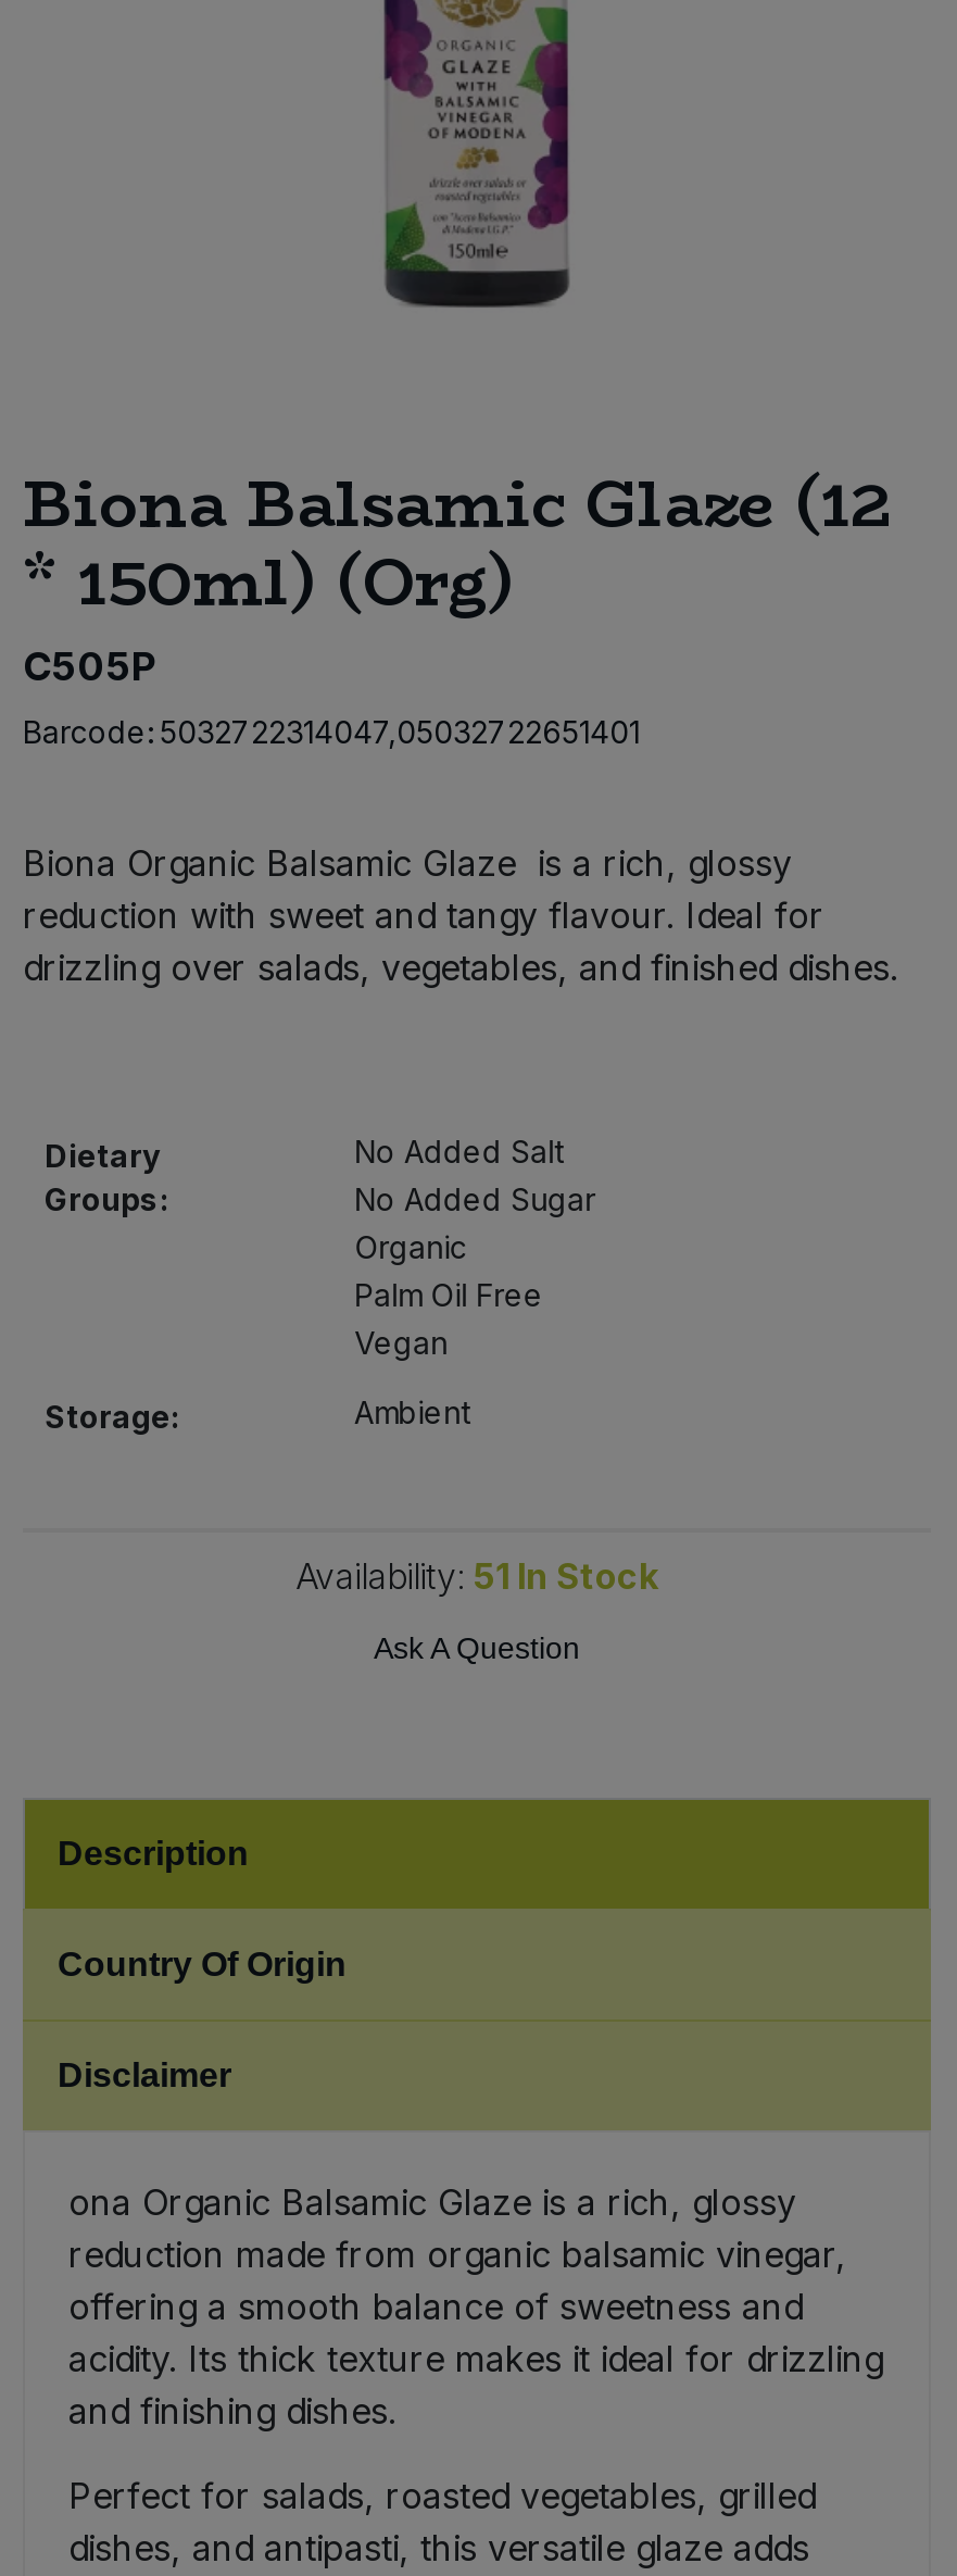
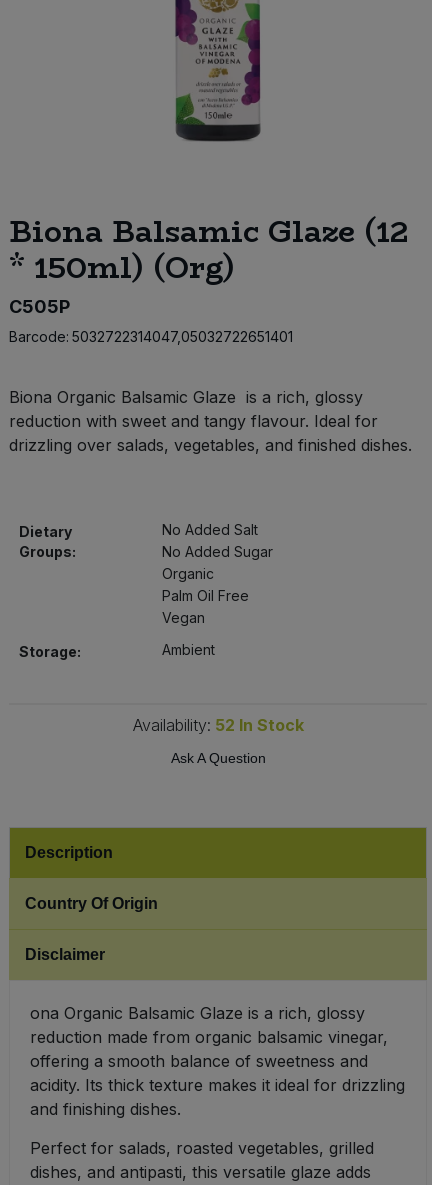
- Availability: 51 In Stock
+ Availability: 52 In Stock
